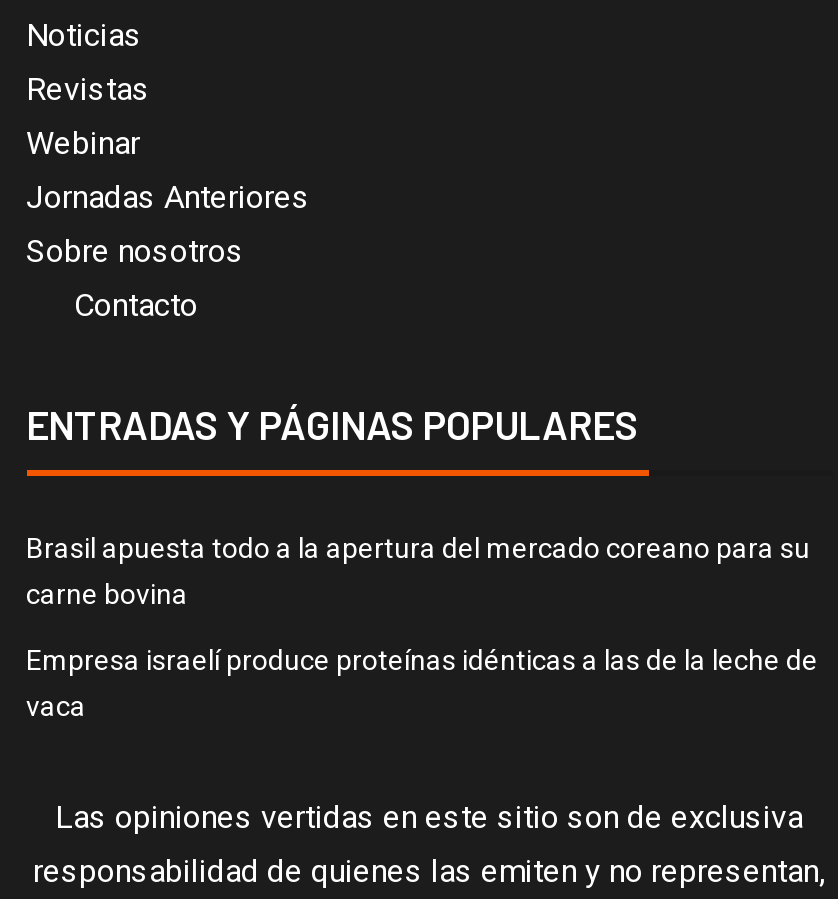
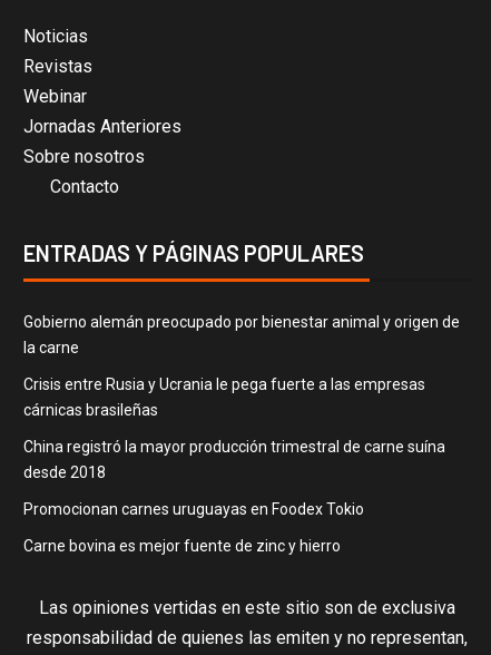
- Brasil apuesta todo a la apertura del mercado coreano para su
- carne bovina
- Empresa israelí produce proteínas idénticas a las de la leche de
- vaca
+ Gobierno alemán preocupado por bienestar animal y origen de
+ la carne
+ Crisis entre Rusia y Ucrania le pega fuerte a las empresas
+ cárnicas brasileñas
+ China registró la mayor producción trimestral de carne suína
+ desde 2018
+ Promocionan carnes uruguayas en Foodex Tokio
+ Carne bovina es mejor fuente de zinc y hierro
